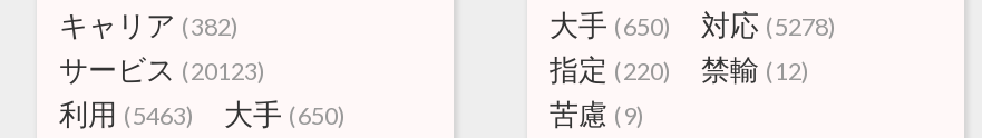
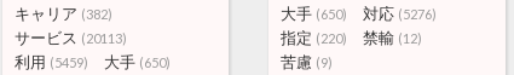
- 大手 (650) 対応 (5278)
+ 大手 (650) 対応 (5276)

- サービス (20123)
+ サービス (20113)

- 利用 (5463) 大手 (650)
+ 利用 (5459) 大手 (650)
